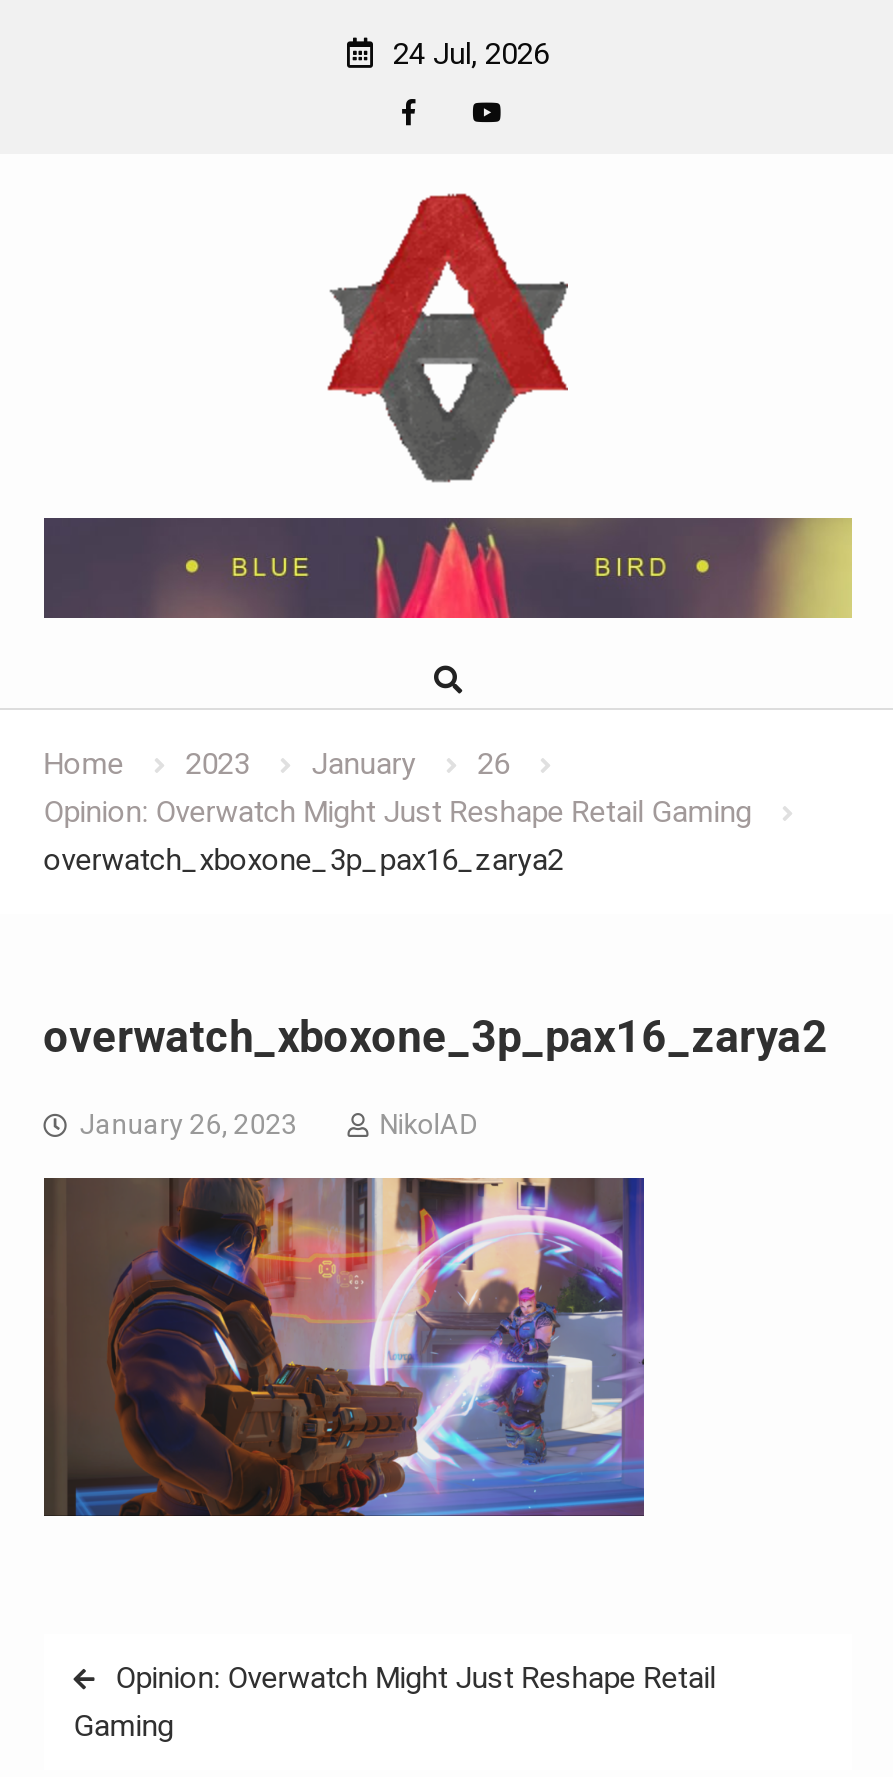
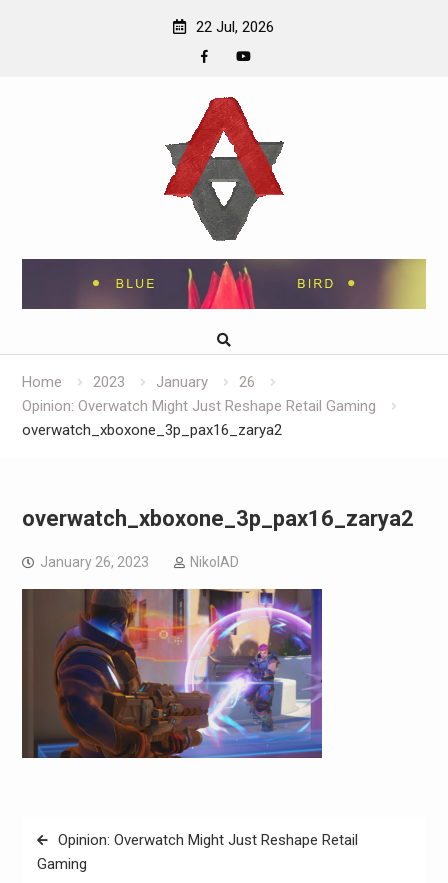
- 24 Jul, 2026
+ 22 Jul, 2026
